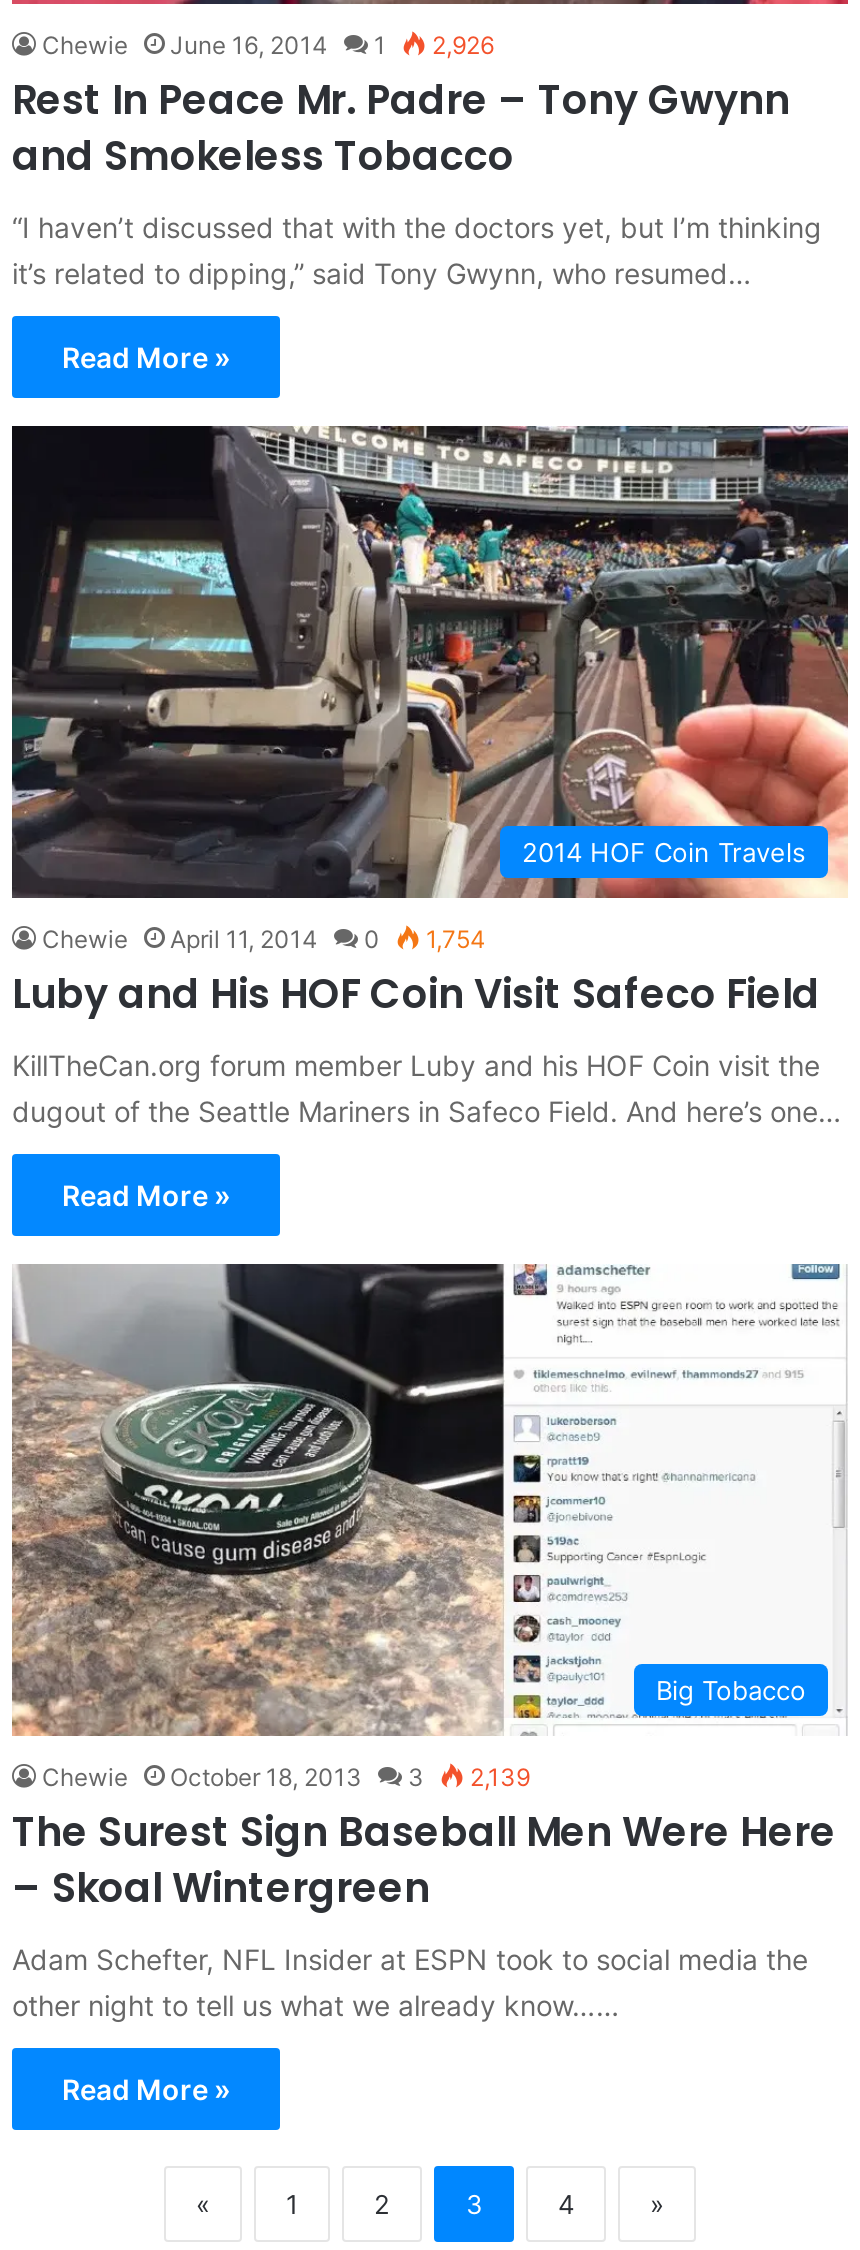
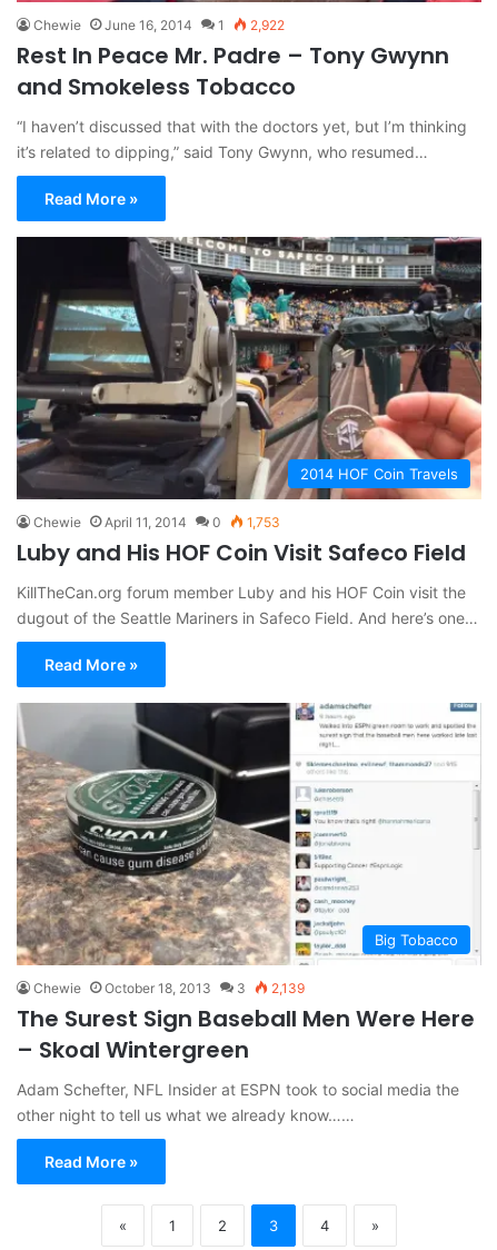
- Chewie June 16, 2014 1 2,926
+ Chewie June 16, 2014 1 2,922

- Chewie April 11, 2014 0 1,754
+ Chewie April 11, 2014 0 1,753
